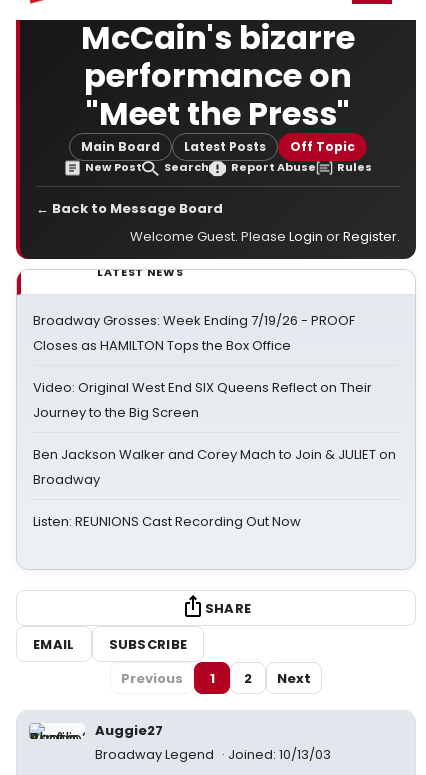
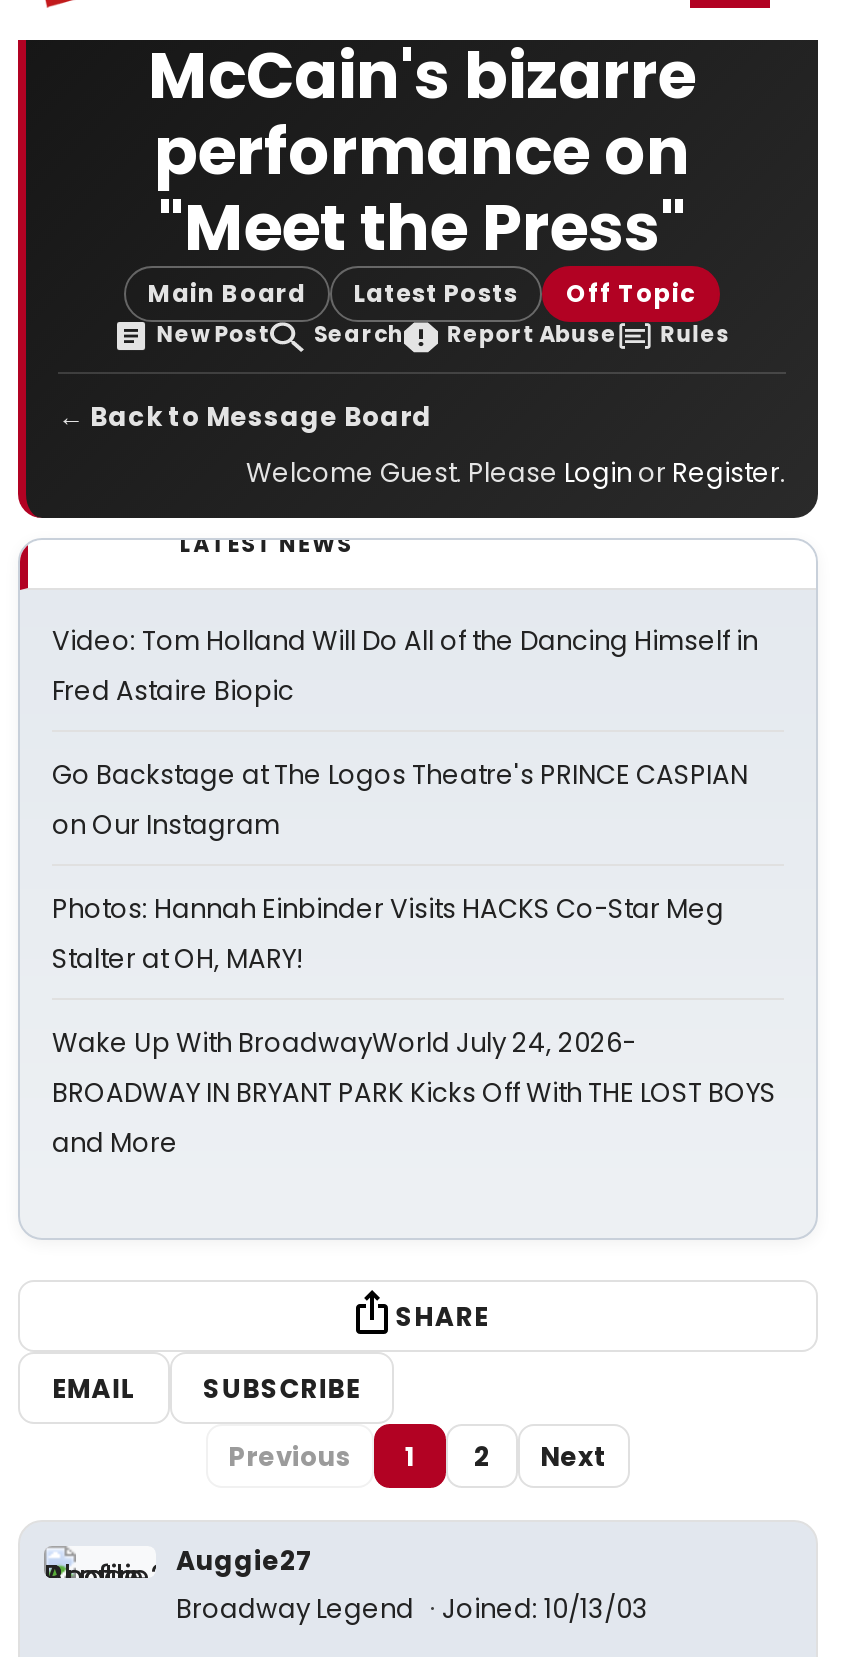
- Broadway Grosses: Week Ending 7/19/26 - PROOF
- Closes as HAMILTON Tops the Box Office
+ Video: Tom Holland Will Do All of the Dancing Himself in
+ Fred Astaire Biopic

- Video: Original West End SIX Queens Reflect on Their
- Journey to the Big Screen
+ Go Backstage at The Logos Theatre's PRINCE CASPIAN
+ on Our Instagram

- Ben Jackson Walker and Corey Mach to Join & JULIET on
- Broadway
+ Photos: Hannah Einbinder Visits HACKS Co-Star Meg
+ Stalter at OH, MARY!

- Listen: REUNIONS Cast Recording Out Now
+ Wake Up With BroadwayWorld July 24, 2026-
+ BROADWAY IN BRYANT PARK Kicks Off With THE LOST BOYS
+ and More
